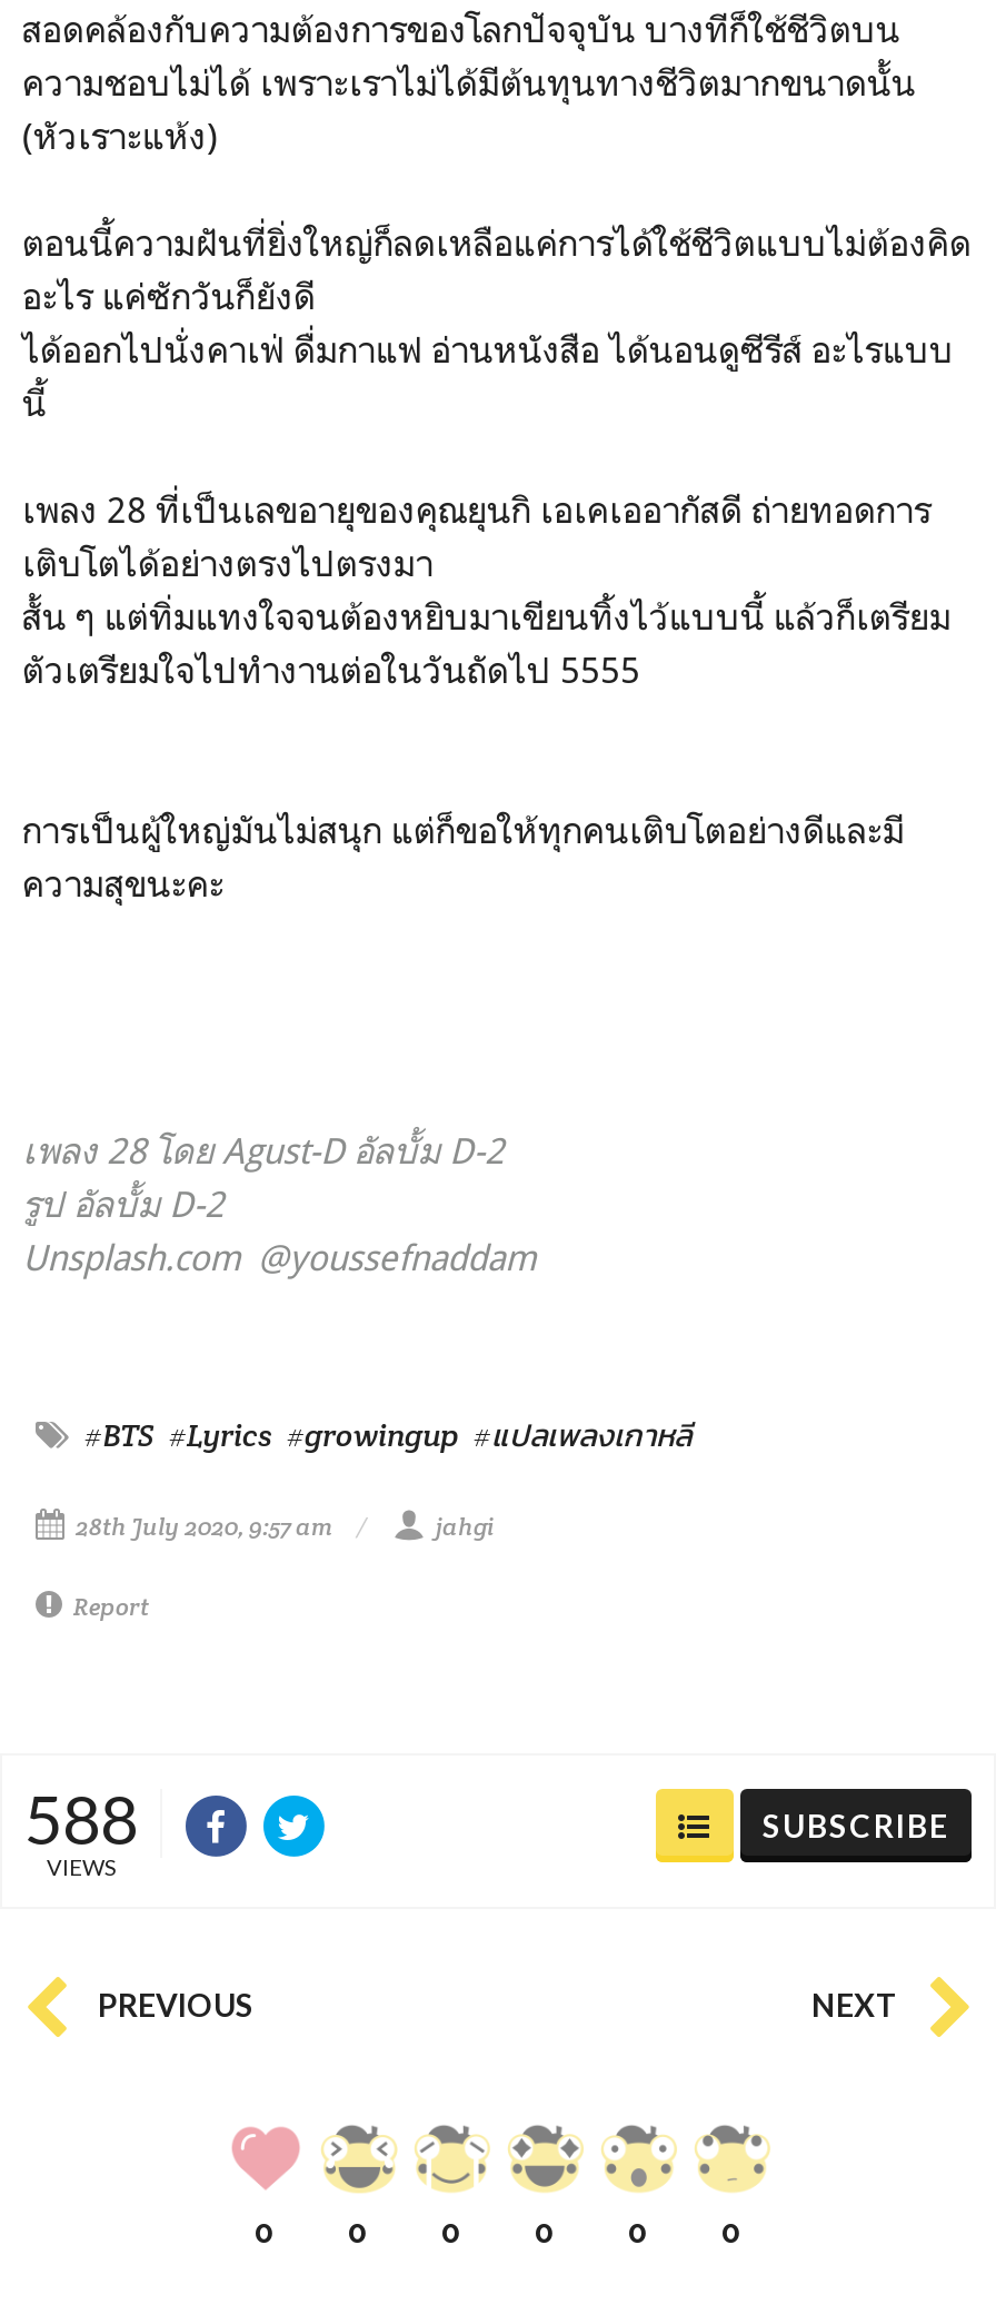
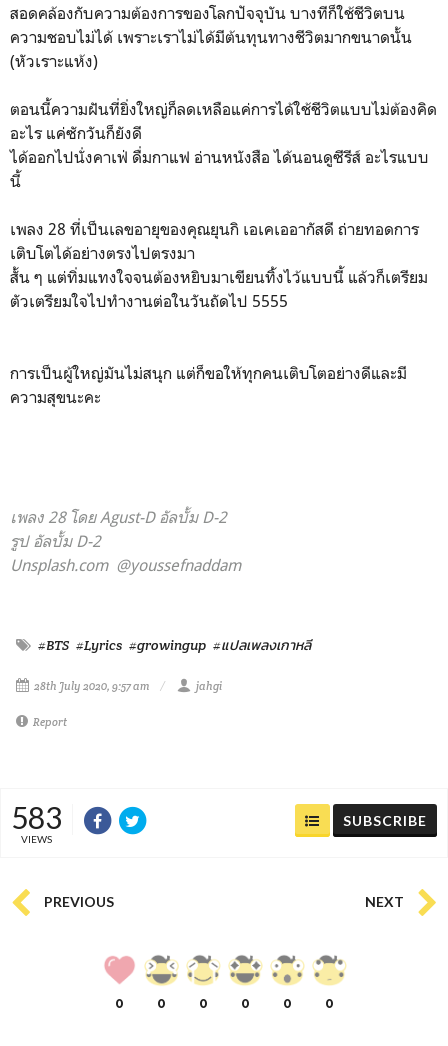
- 588
+ 583
